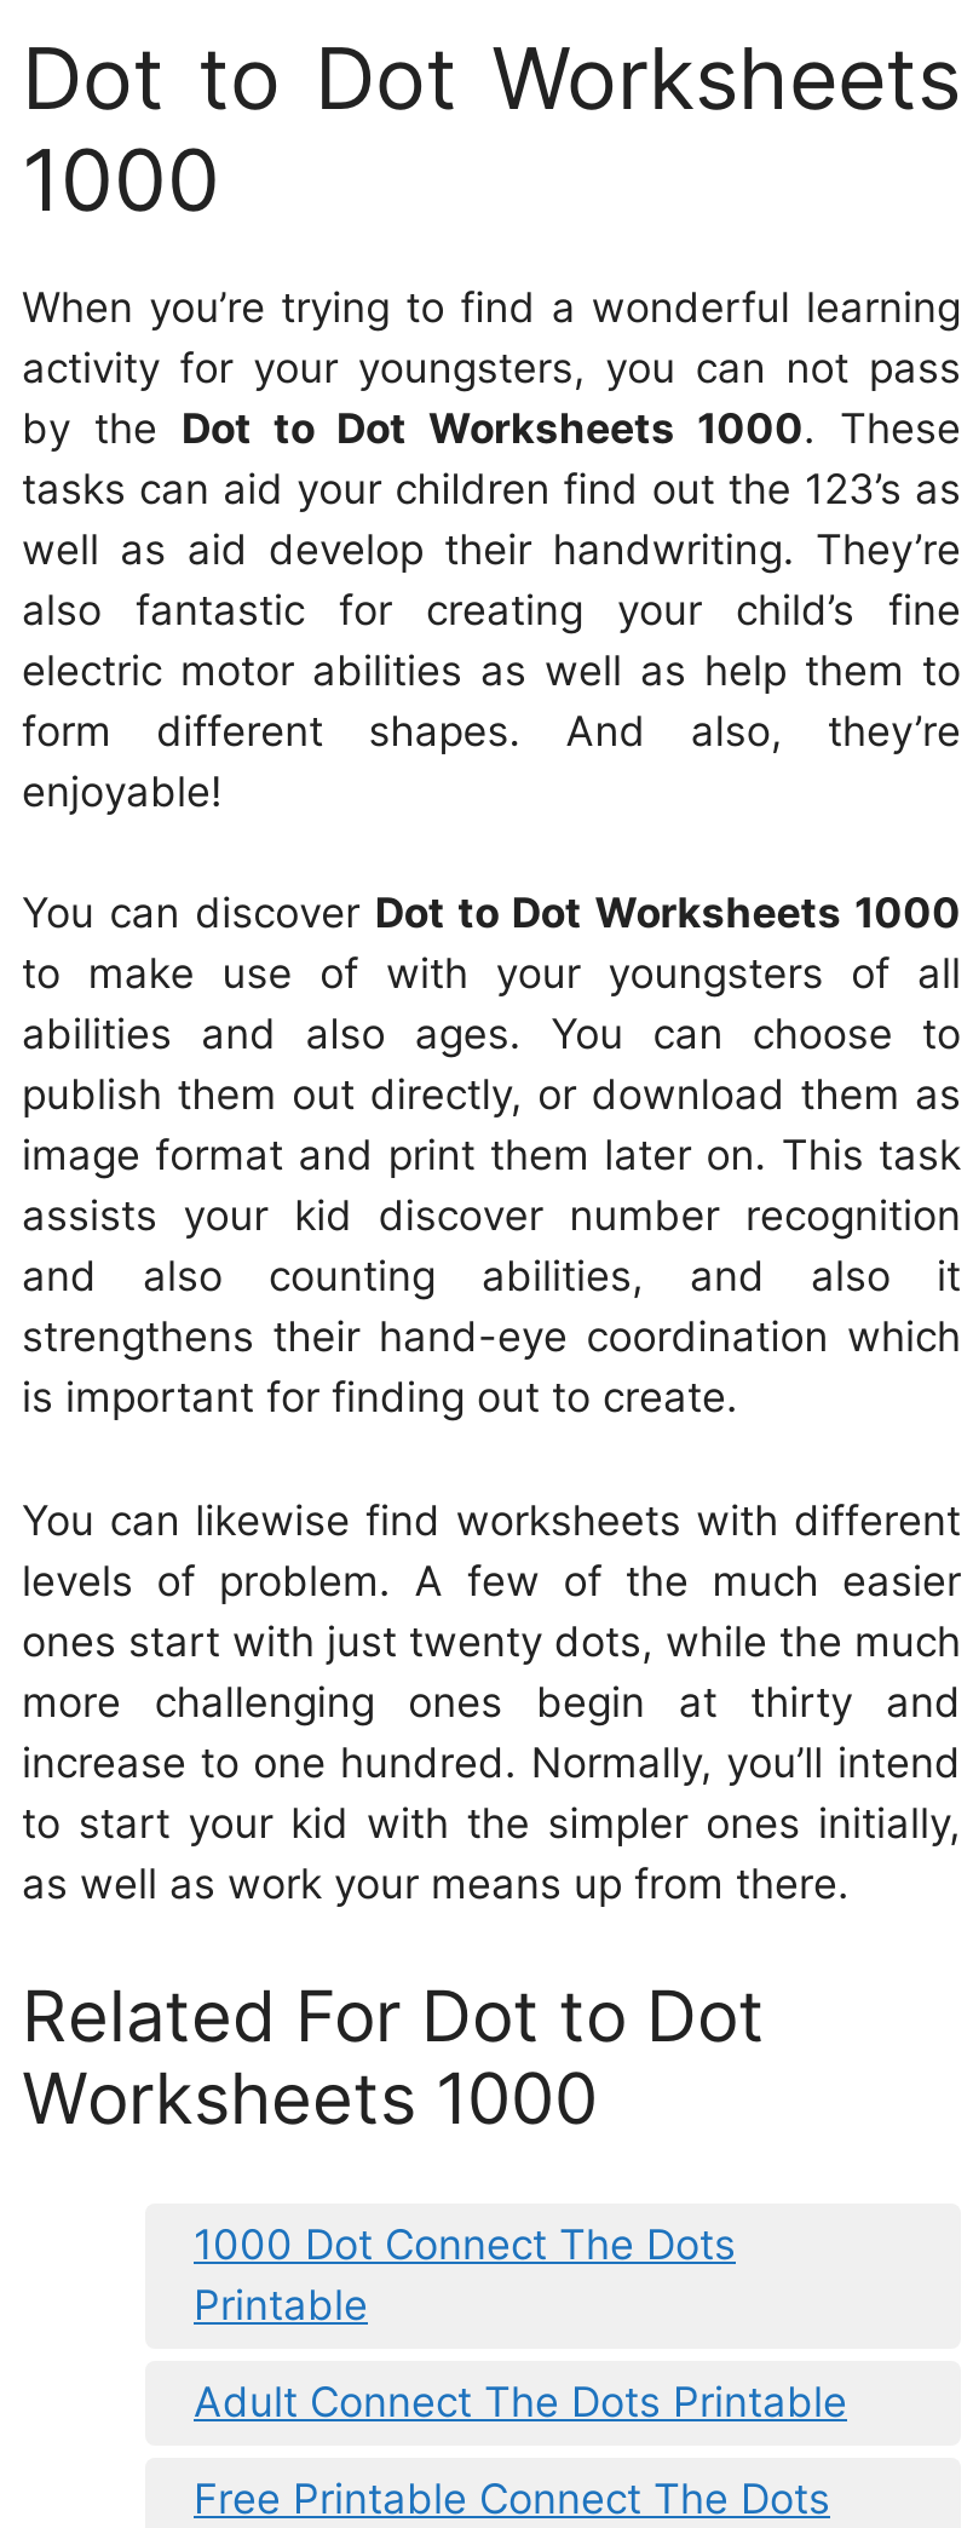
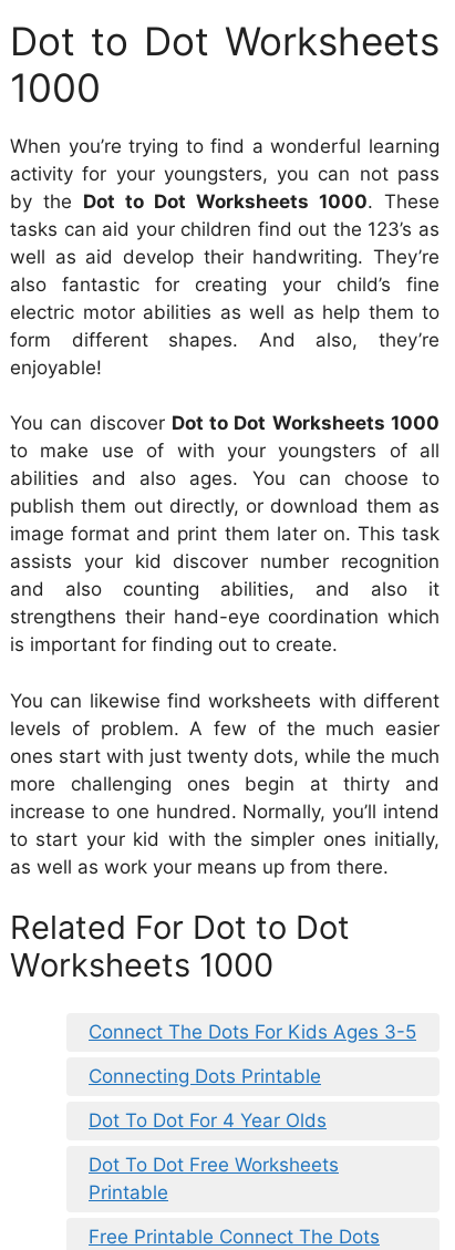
- 1000 Dot Connect The Dots
+ Connect The Dots For Kids Ages 3-5
+ Connecting Dots Printable
+ Dot To Dot For 4 Year Olds
+ Dot To Dot Free Worksheets

moved down: Printable

- Adult Connect The Dots Printable
